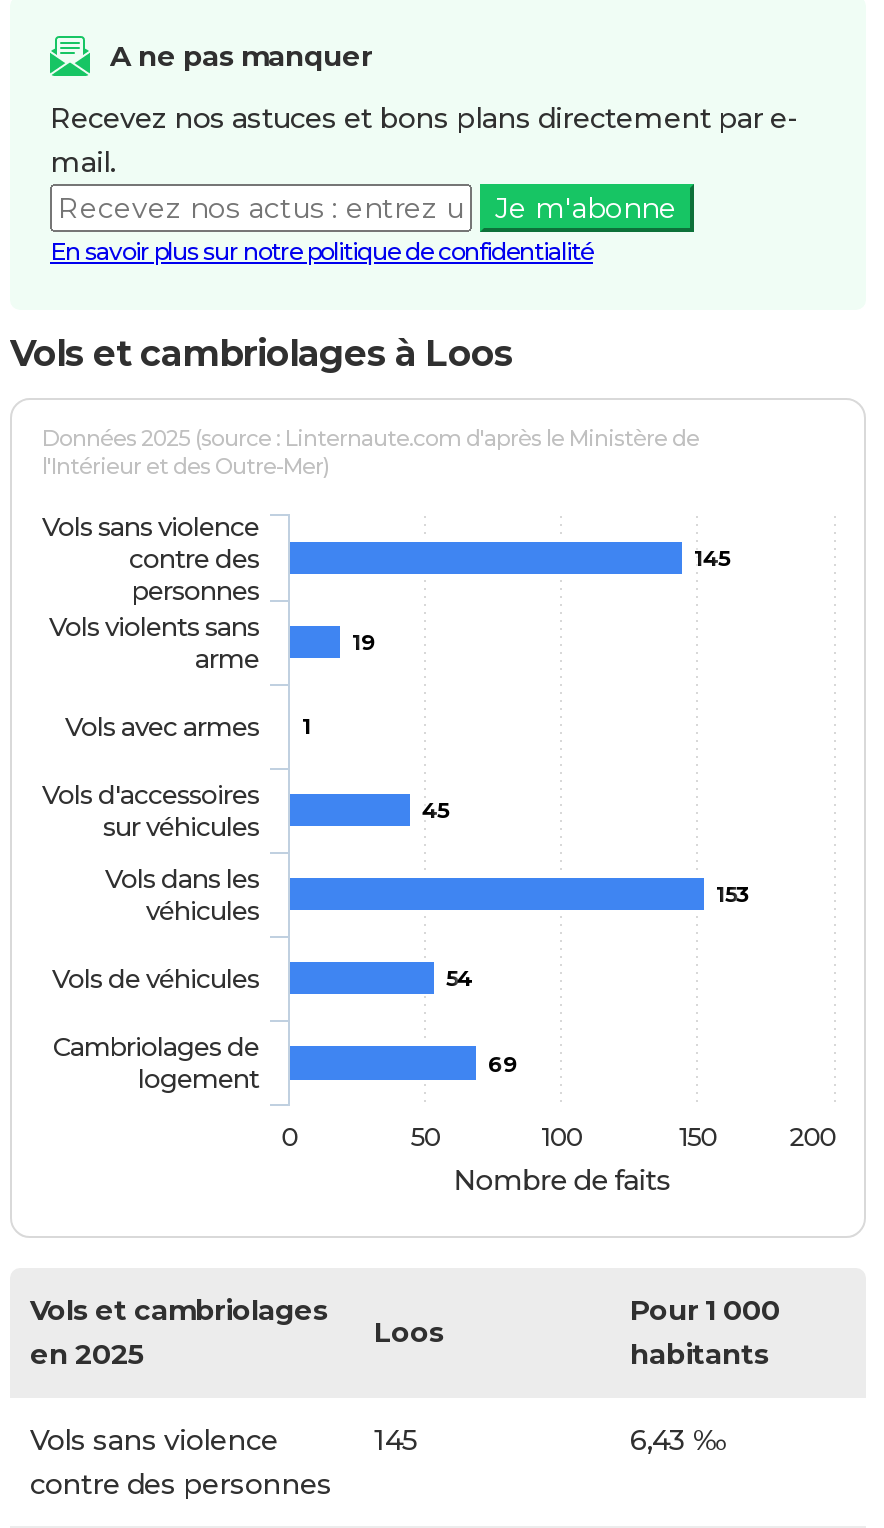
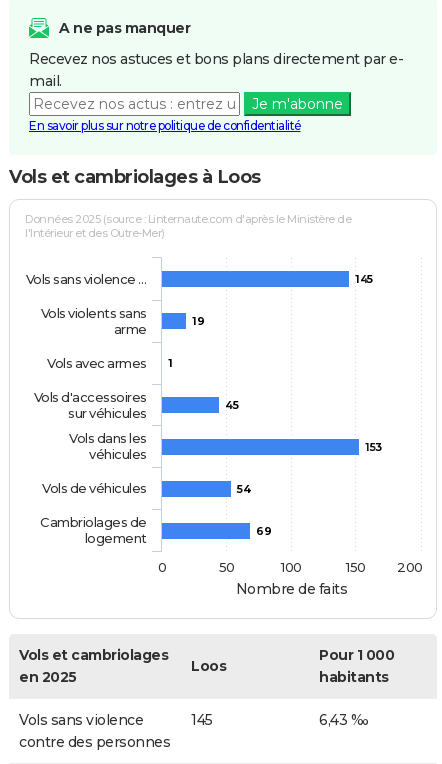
- Vols sans violence
- contre des
- personnes
+ Vols sans violence …
